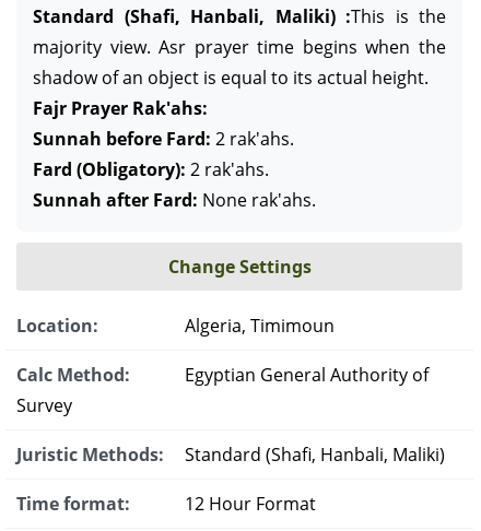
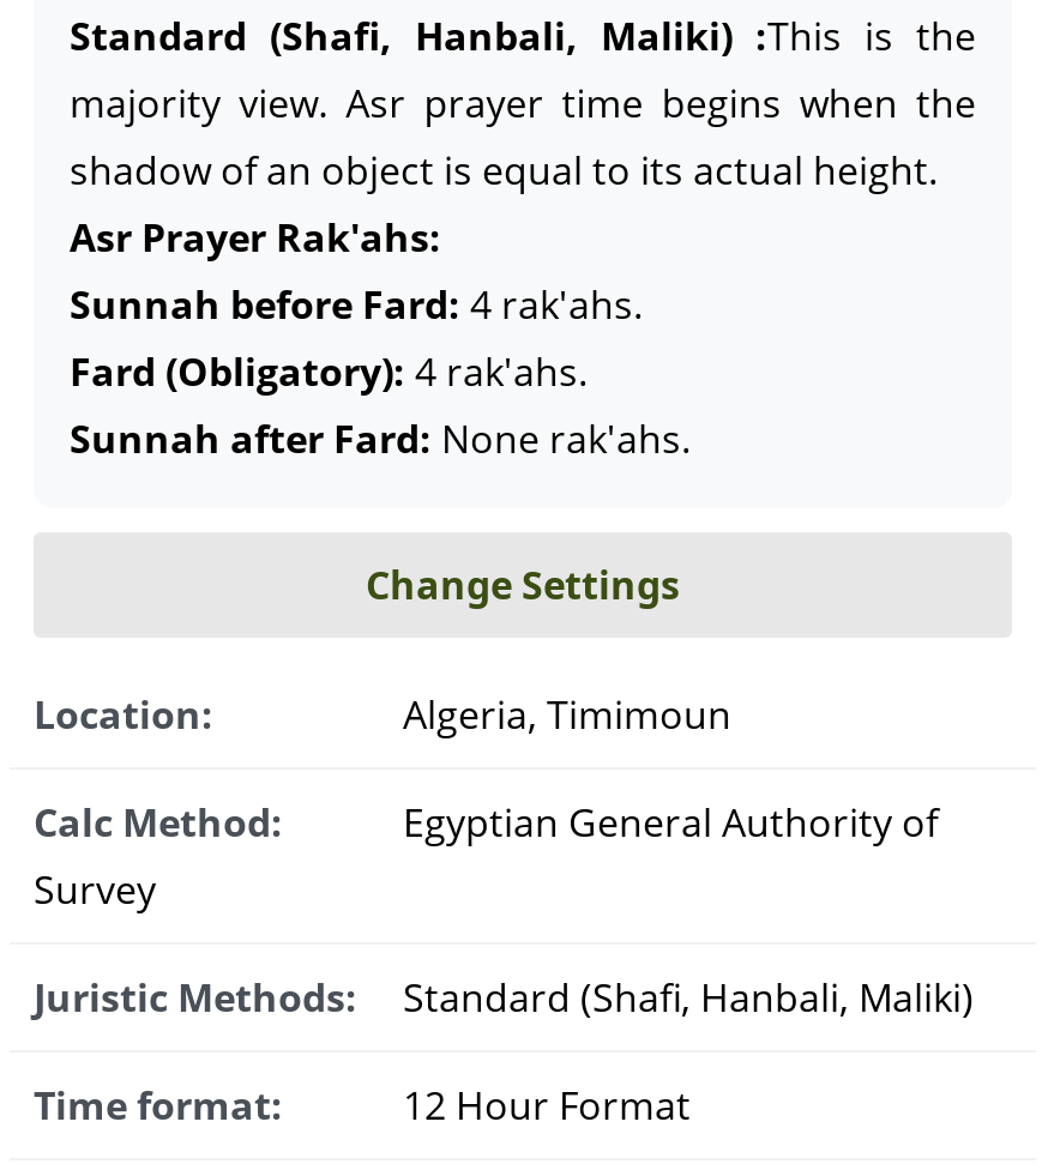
- Fajr Prayer Rak'ahs:
+ Asr Prayer Rak'ahs:

- Sunnah before Fard: 2 rak'ahs.
+ Sunnah before Fard: 4 rak'ahs.

- Fard (Obligatory): 2 rak'ahs.
+ Fard (Obligatory): 4 rak'ahs.
